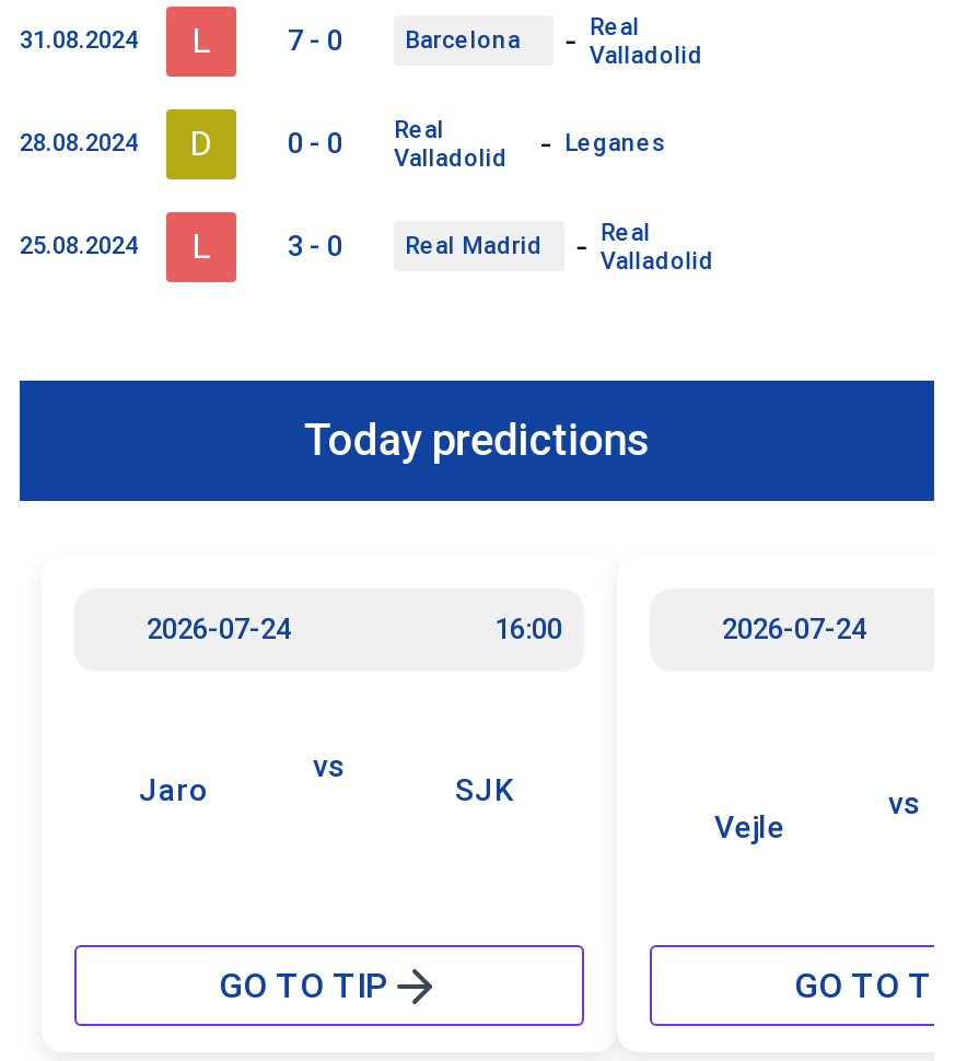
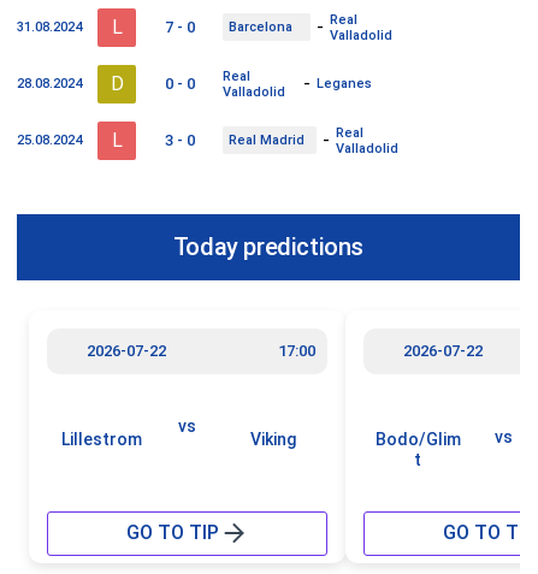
- 2026-07-24
- 16:00
+ 2026-07-22
+ 17:00

- 2026-07-24
+ 2026-07-22

- Jaro
+ Lillestrom

- SJK
+ Viking

- Vejle
+ Bodo/Glim
+ t
